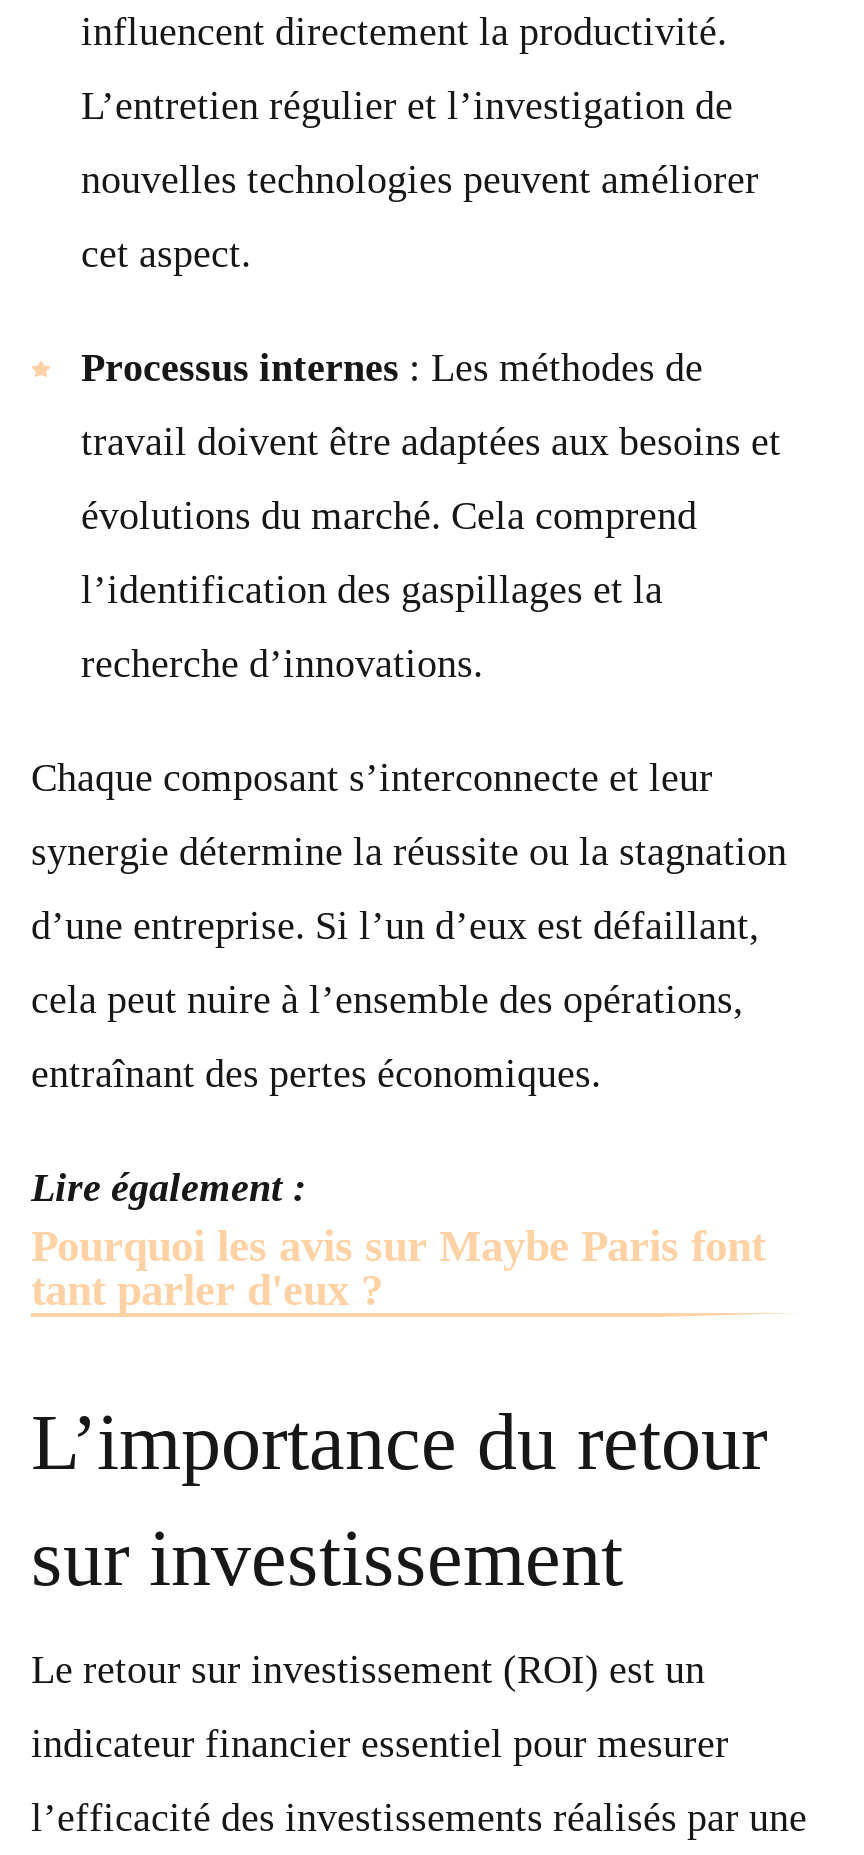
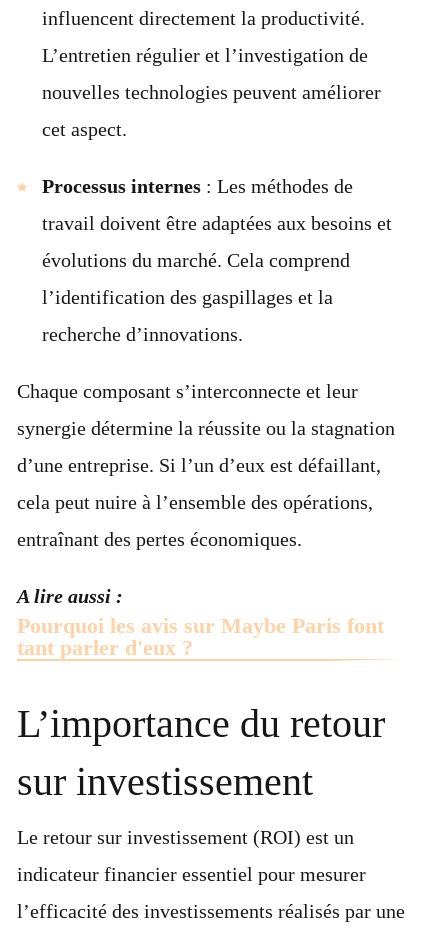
- Lire également :
+ A lire aussi :
